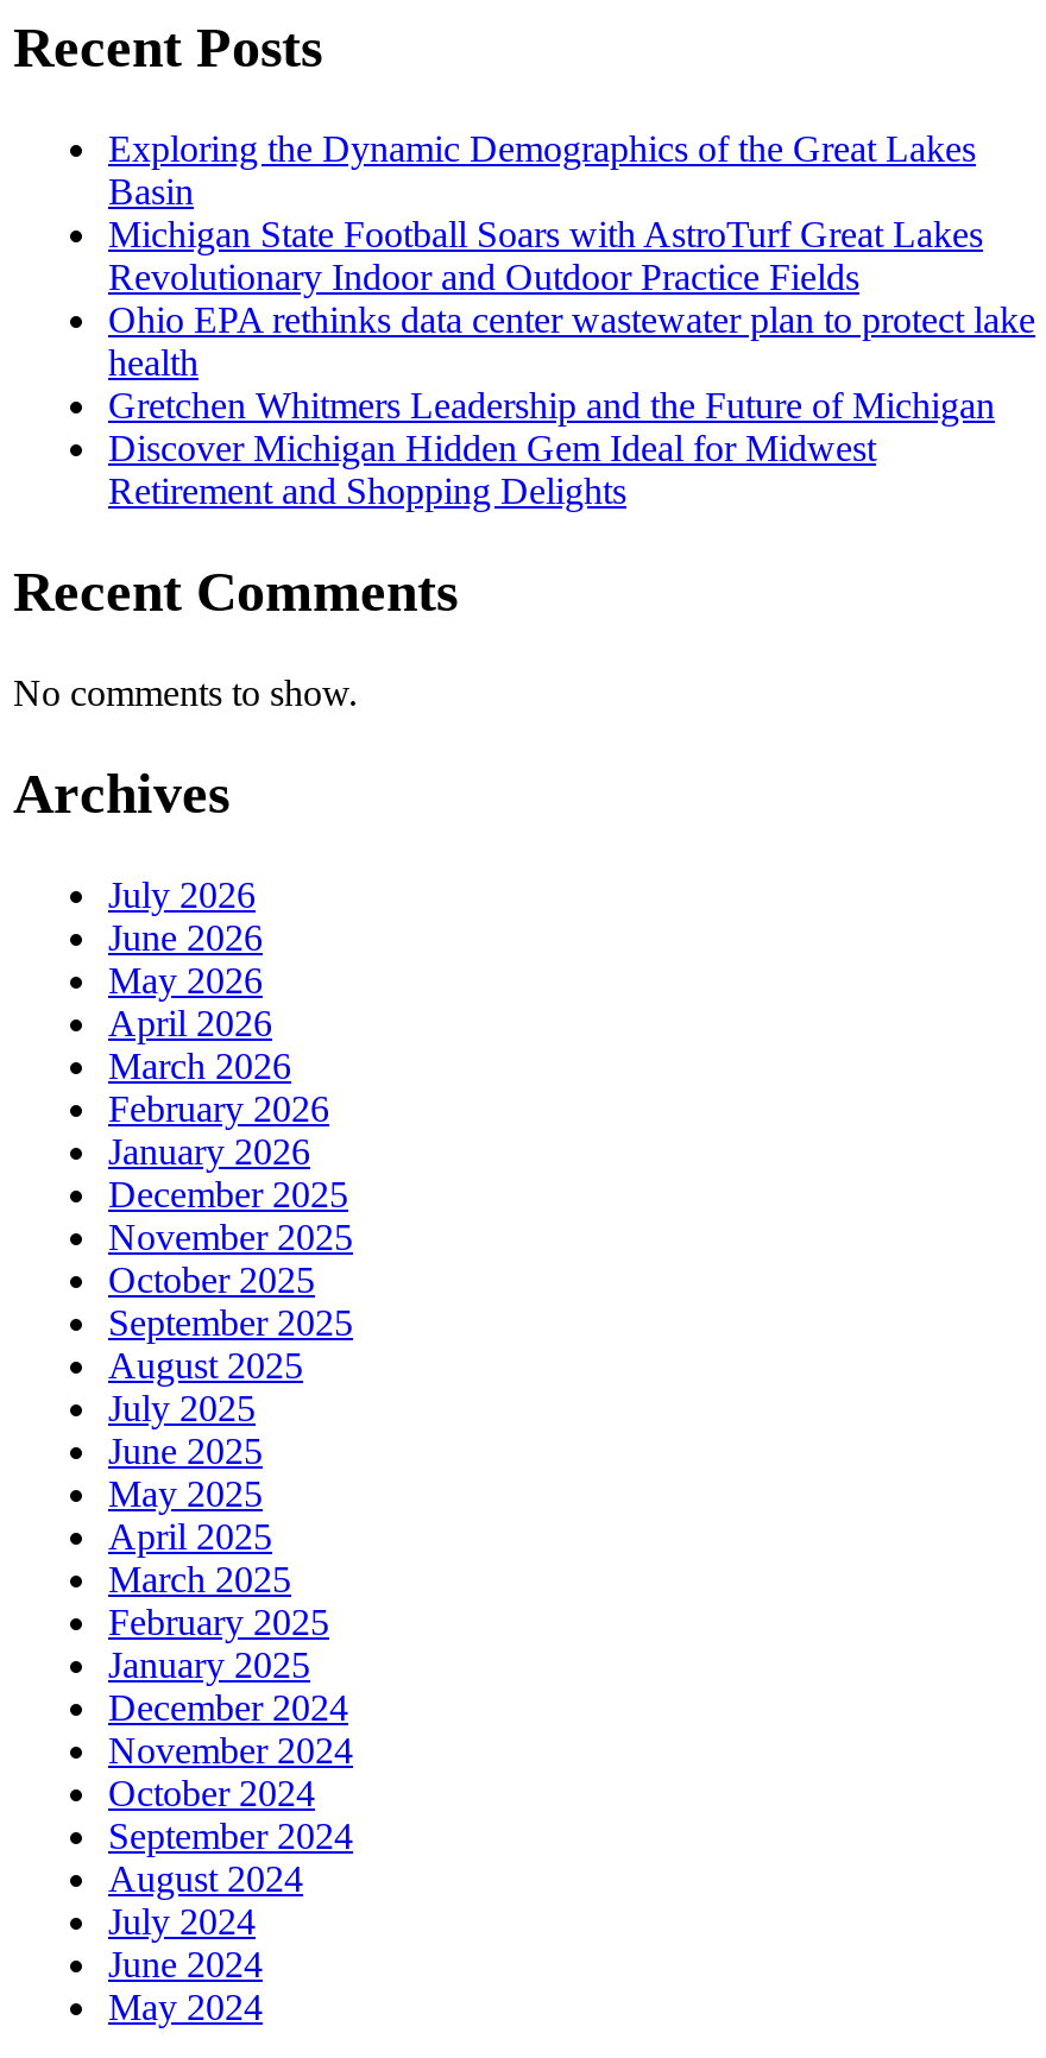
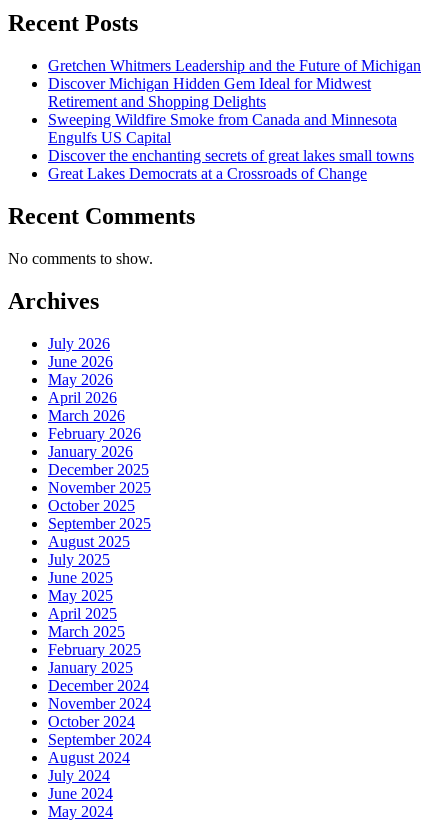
- Exploring the Dynamic Demographics of the Great Lakes
- Basin
- Michigan State Football Soars with AstroTurf Great Lakes
- Revolutionary Indoor and Outdoor Practice Fields
- Ohio EPA rethinks data center wastewater plan to protect lake
- health

moved up: Gretchen Whitmers Leadership and the Future of Michigan | Discover Michigan Hidden Gem Ideal for Midwest | Retirement and Shopping Delights

+ Sweeping Wildfire Smoke from Canada and Minnesota
+ Engulfs US Capital
+ Discover the enchanting secrets of great lakes small towns
+ Great Lakes Democrats at a Crossroads of Change
